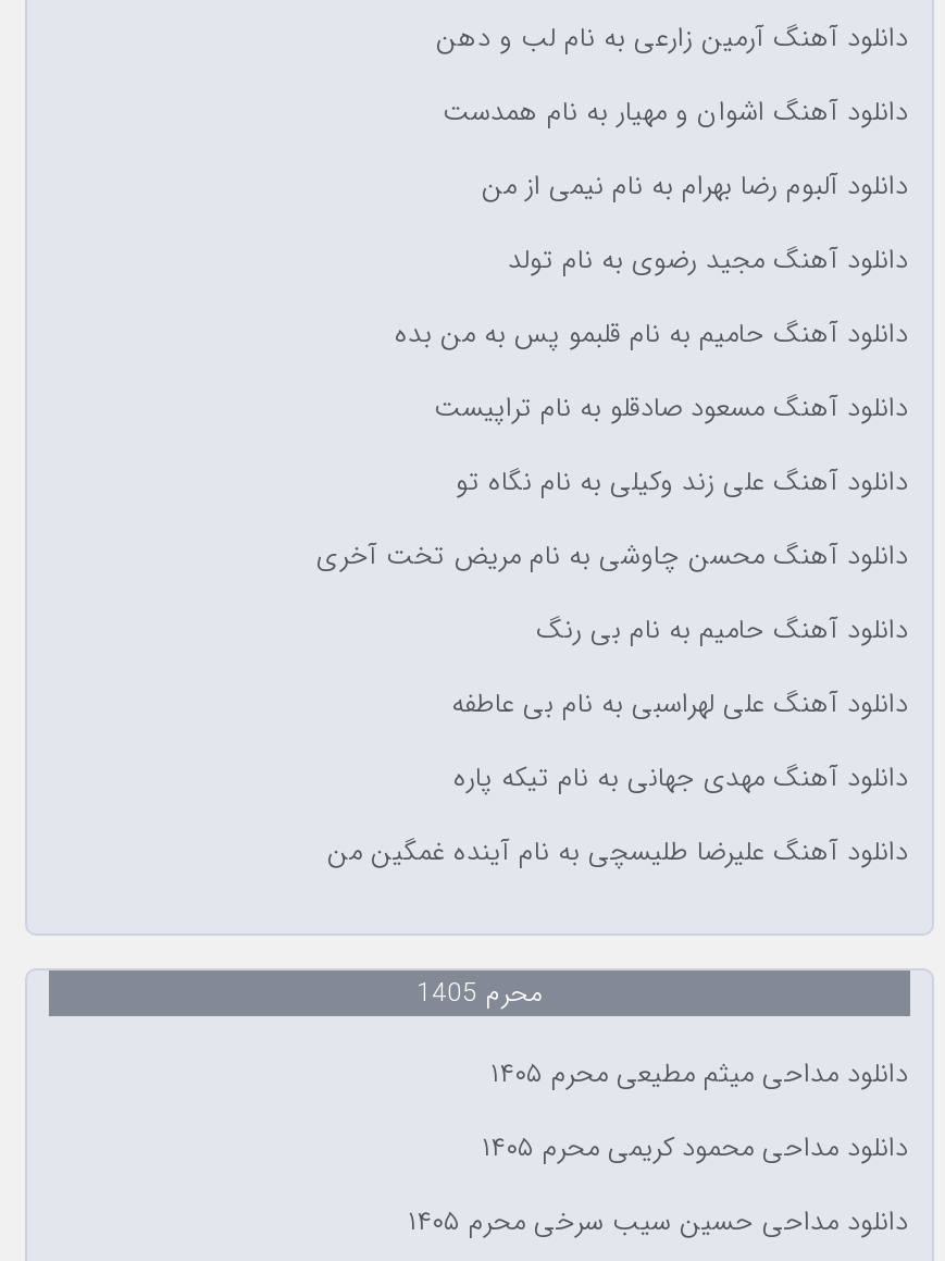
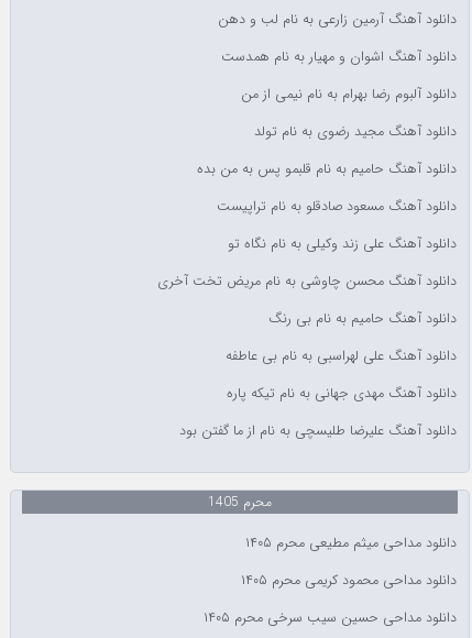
- دانلود آهنگ علیرضا طلیسچی به نام آینده غمگین من
+ دانلود آهنگ علیرضا طلیسچی به نام از ما گفتن بود
